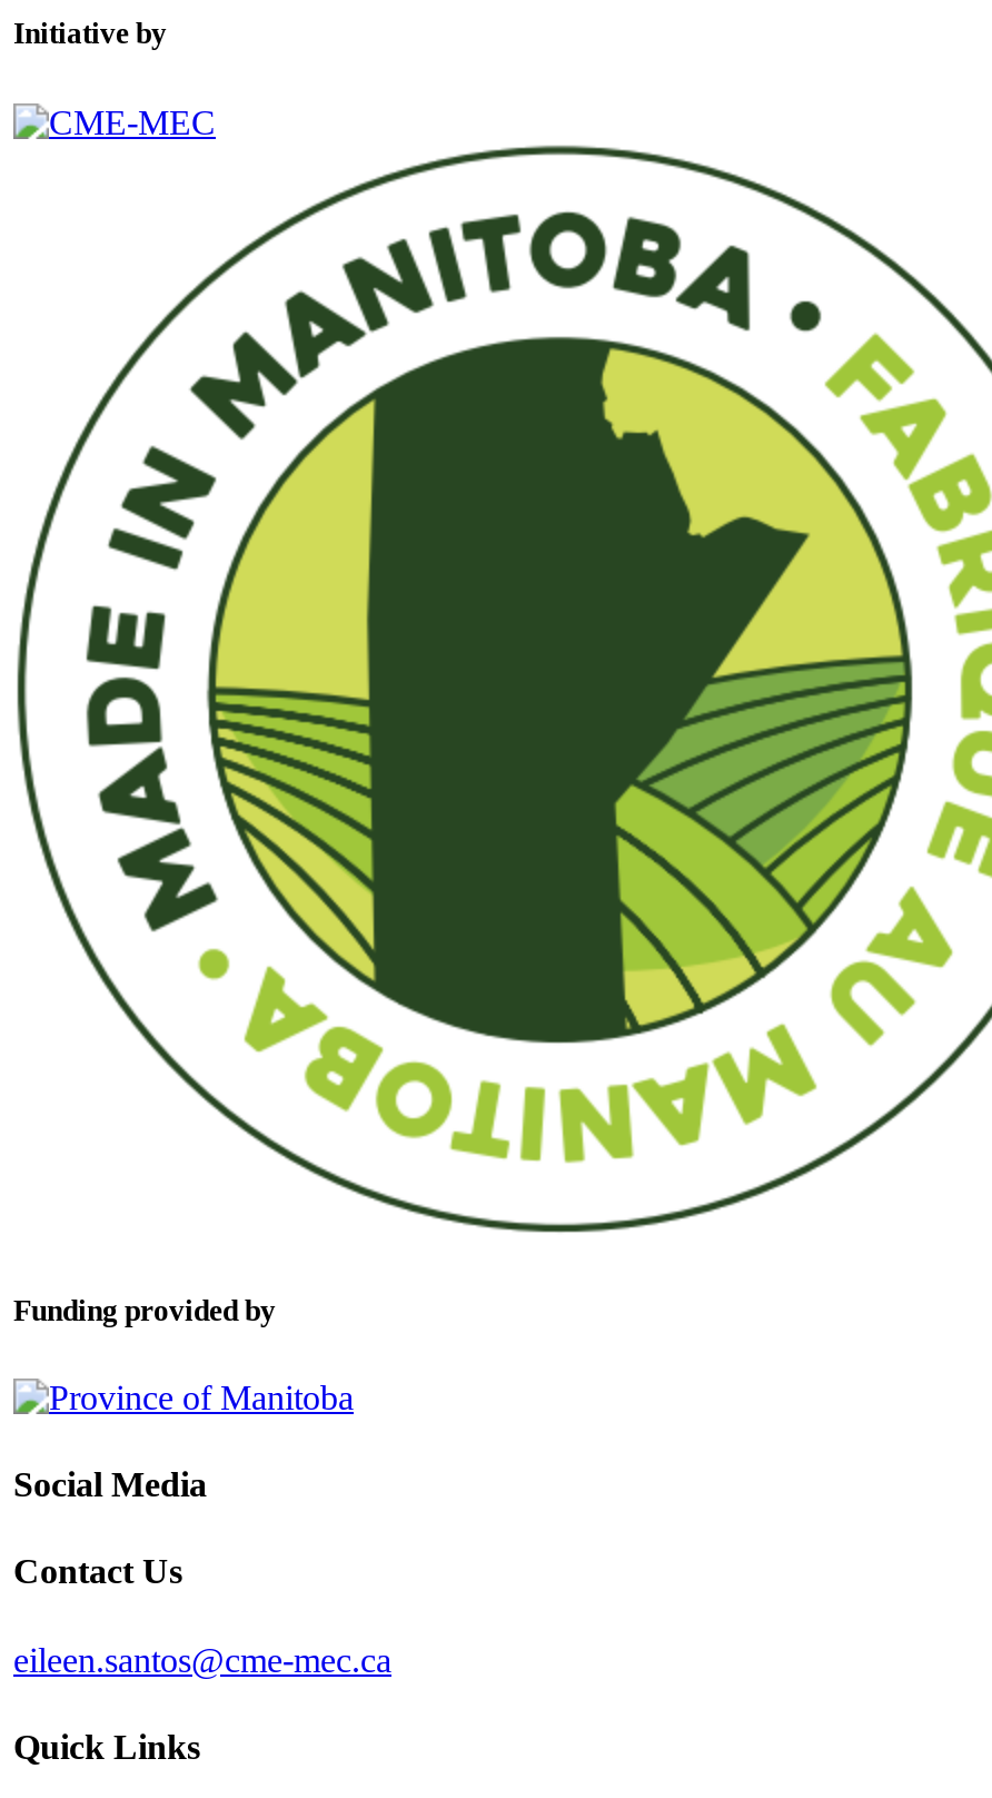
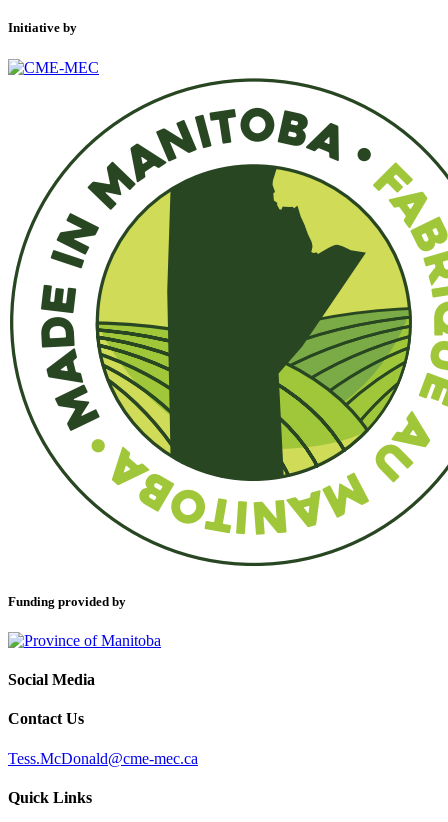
- eileen.santos@cme-mec.ca
+ Tess.McDonald@cme-mec.ca
